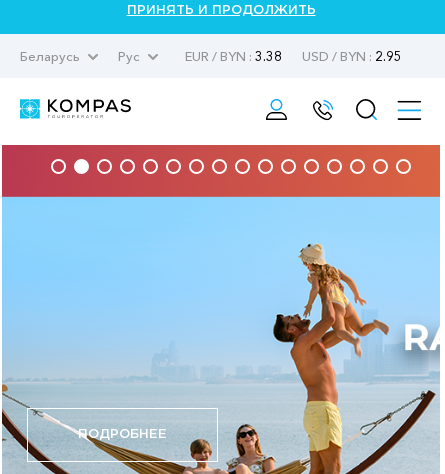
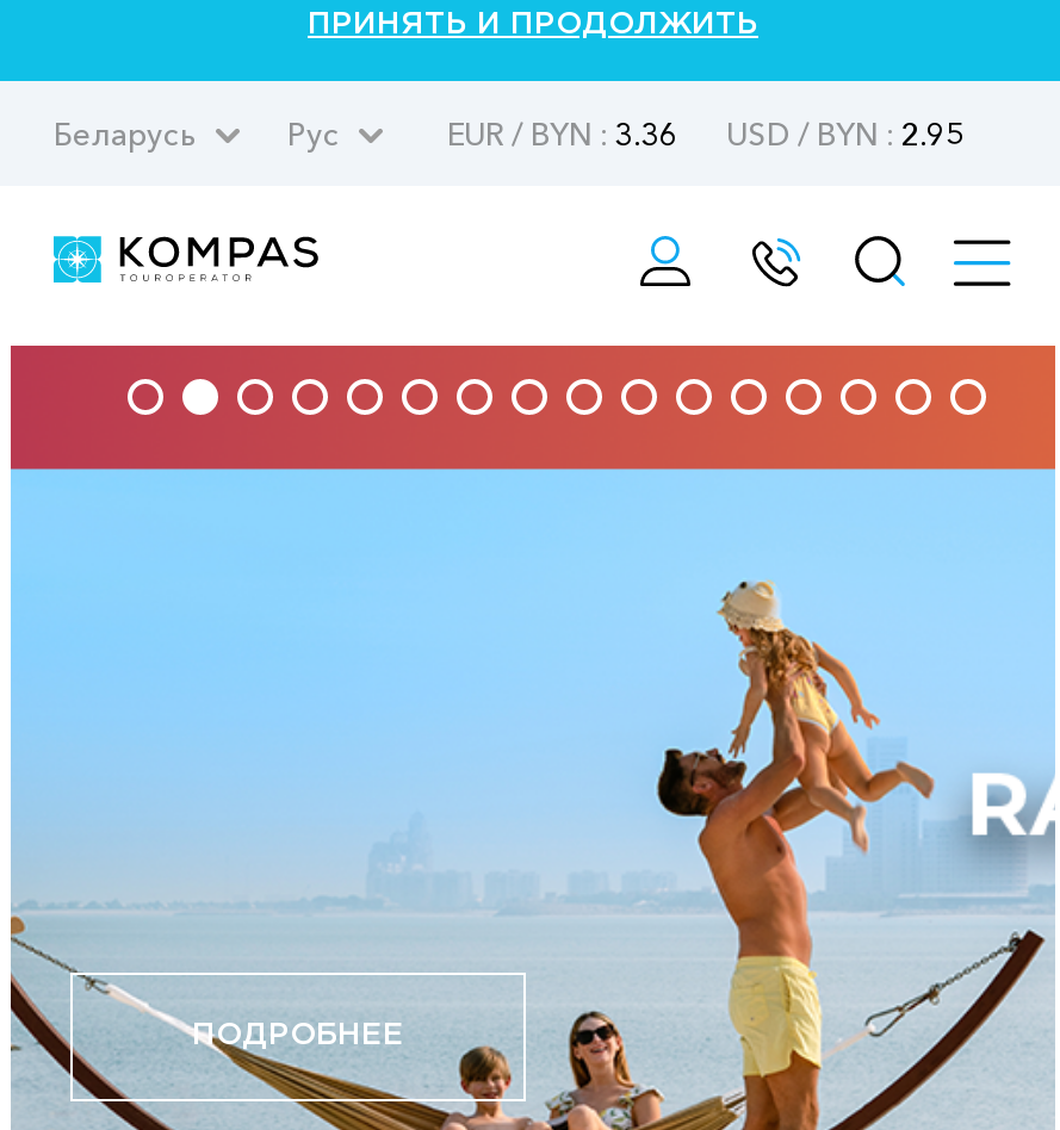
- EUR / BYN : 3.38 USD / BYN : 2.95
+ EUR / BYN : 3.36 USD / BYN : 2.95
